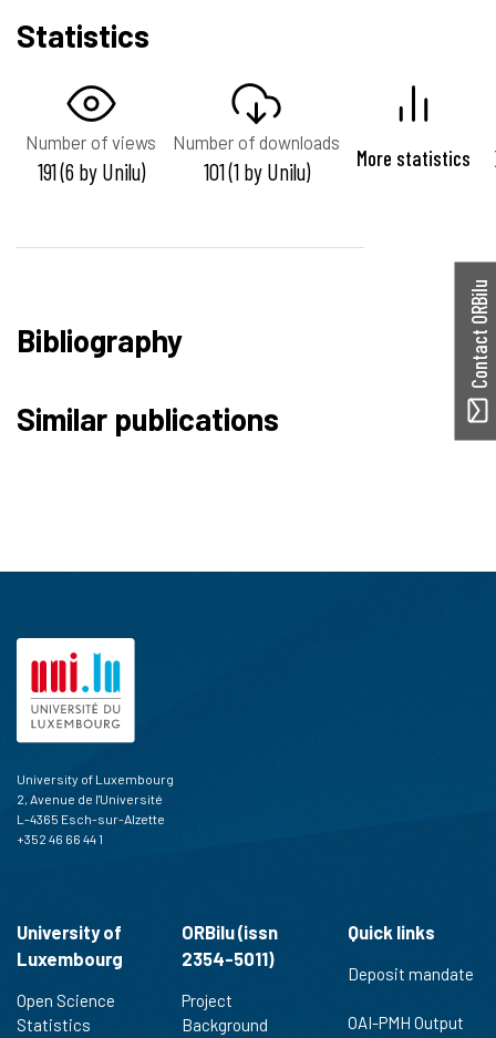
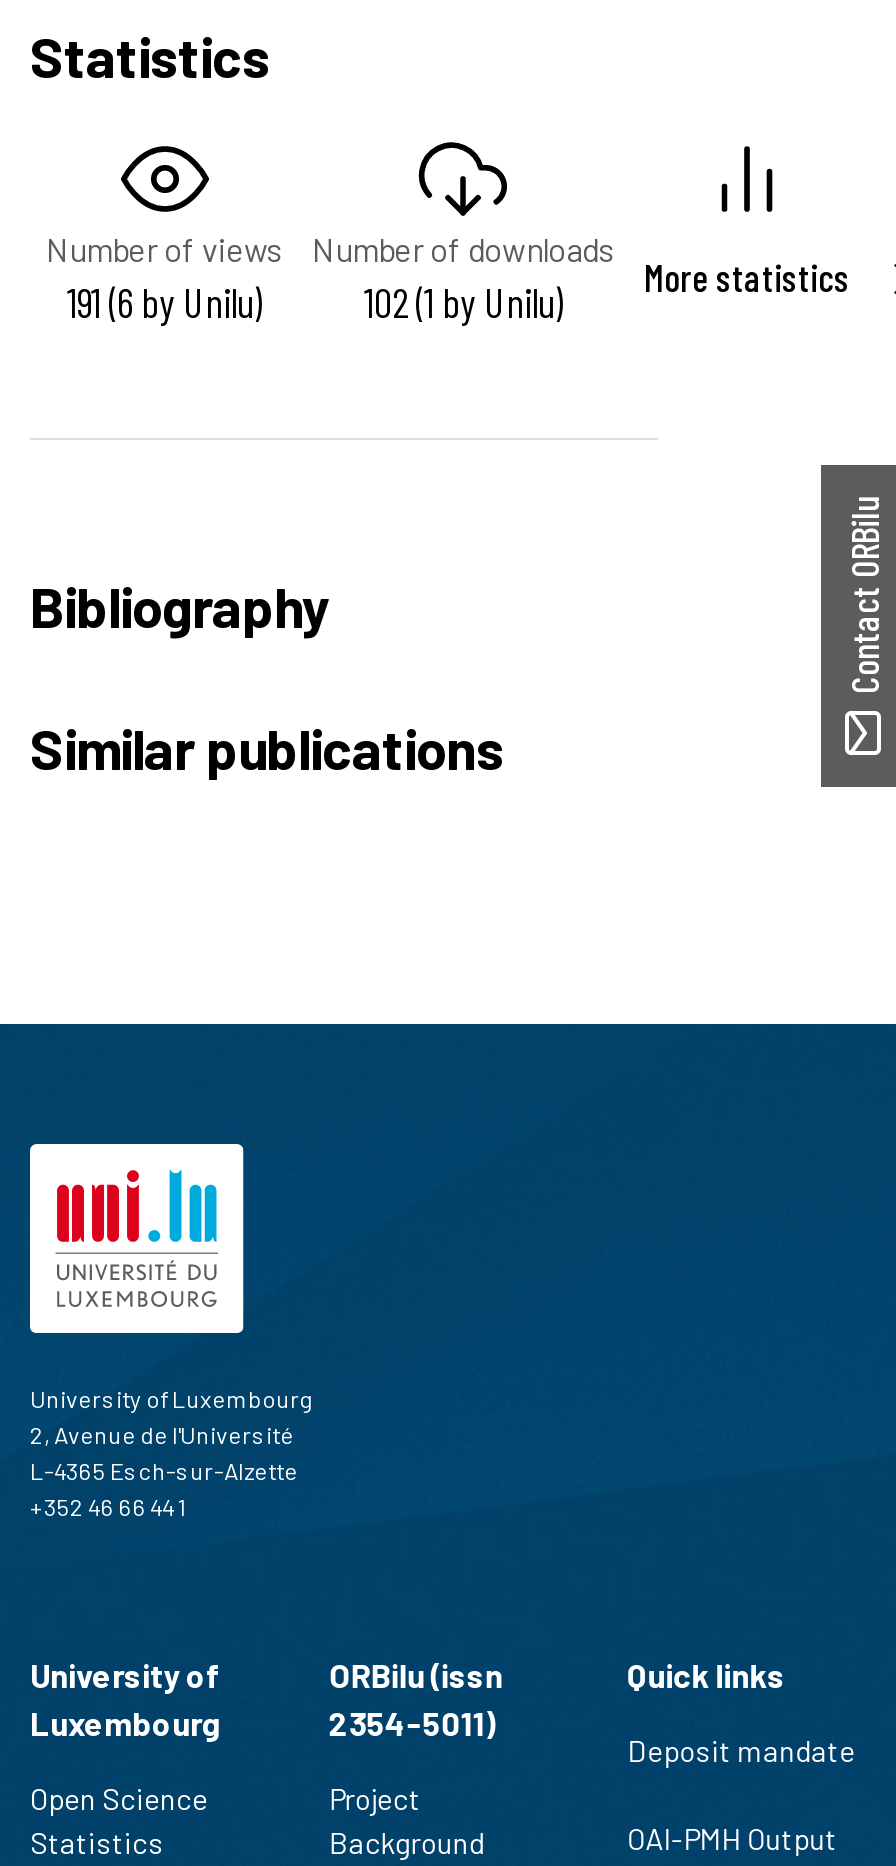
- 101 (1 by Unilu) More statistics
+ 102 (1 by Unilu) More statistics
